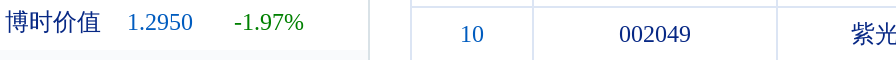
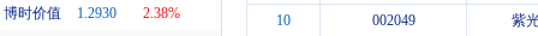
- 1.2950
+ 1.2930

- -1.97%
+ 2.38%
